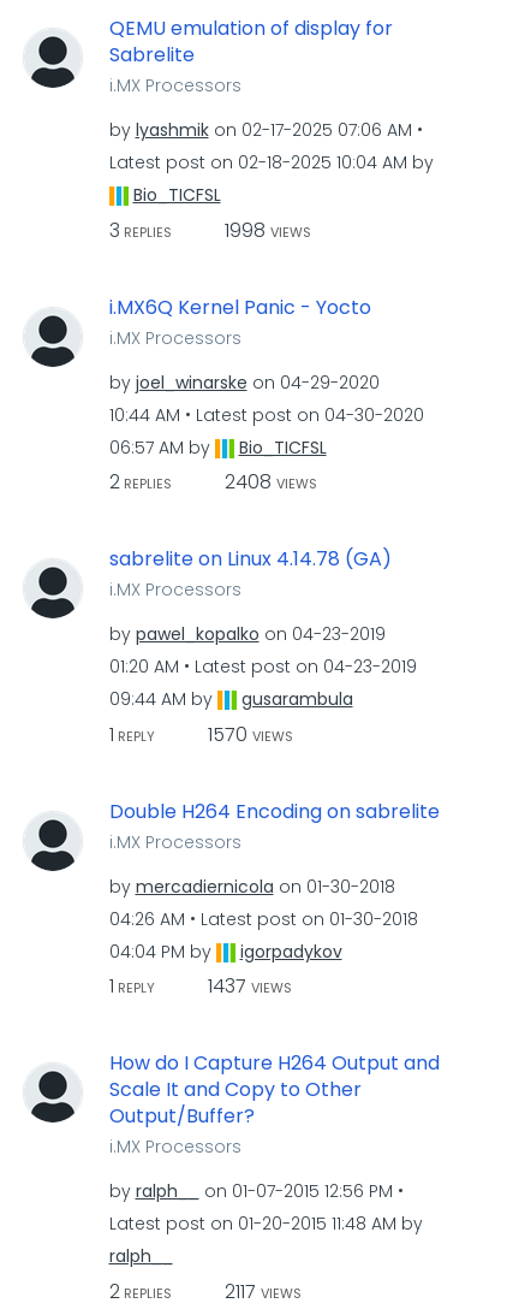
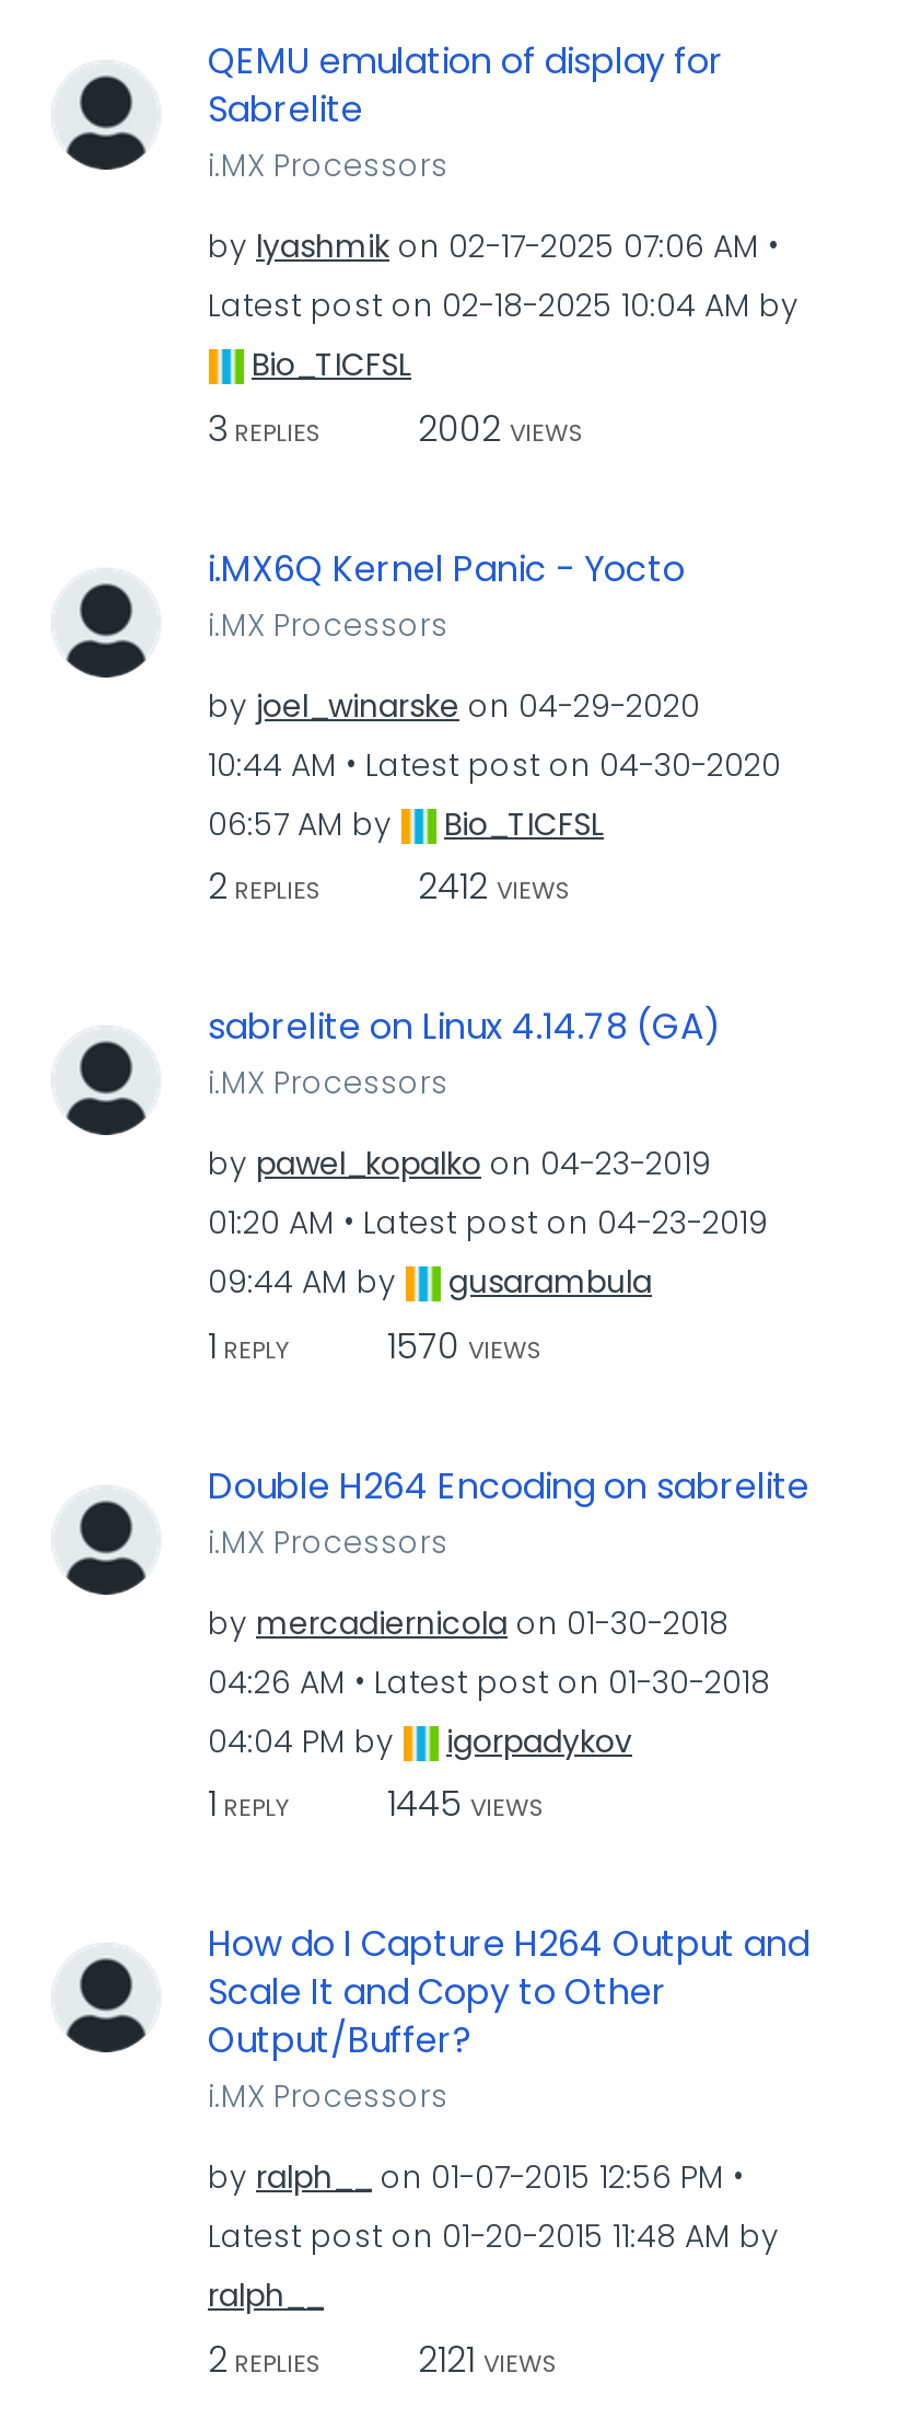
- 3 REPLIES 1998 VIEWS
+ 3 REPLIES 2002 VIEWS

- 2 REPLIES 2408 VIEWS
+ 2 REPLIES 2412 VIEWS

- 1 REPLY 1437 VIEWS
+ 1 REPLY 1445 VIEWS

- 2 REPLIES 2117 VIEWS
+ 2 REPLIES 2121 VIEWS
